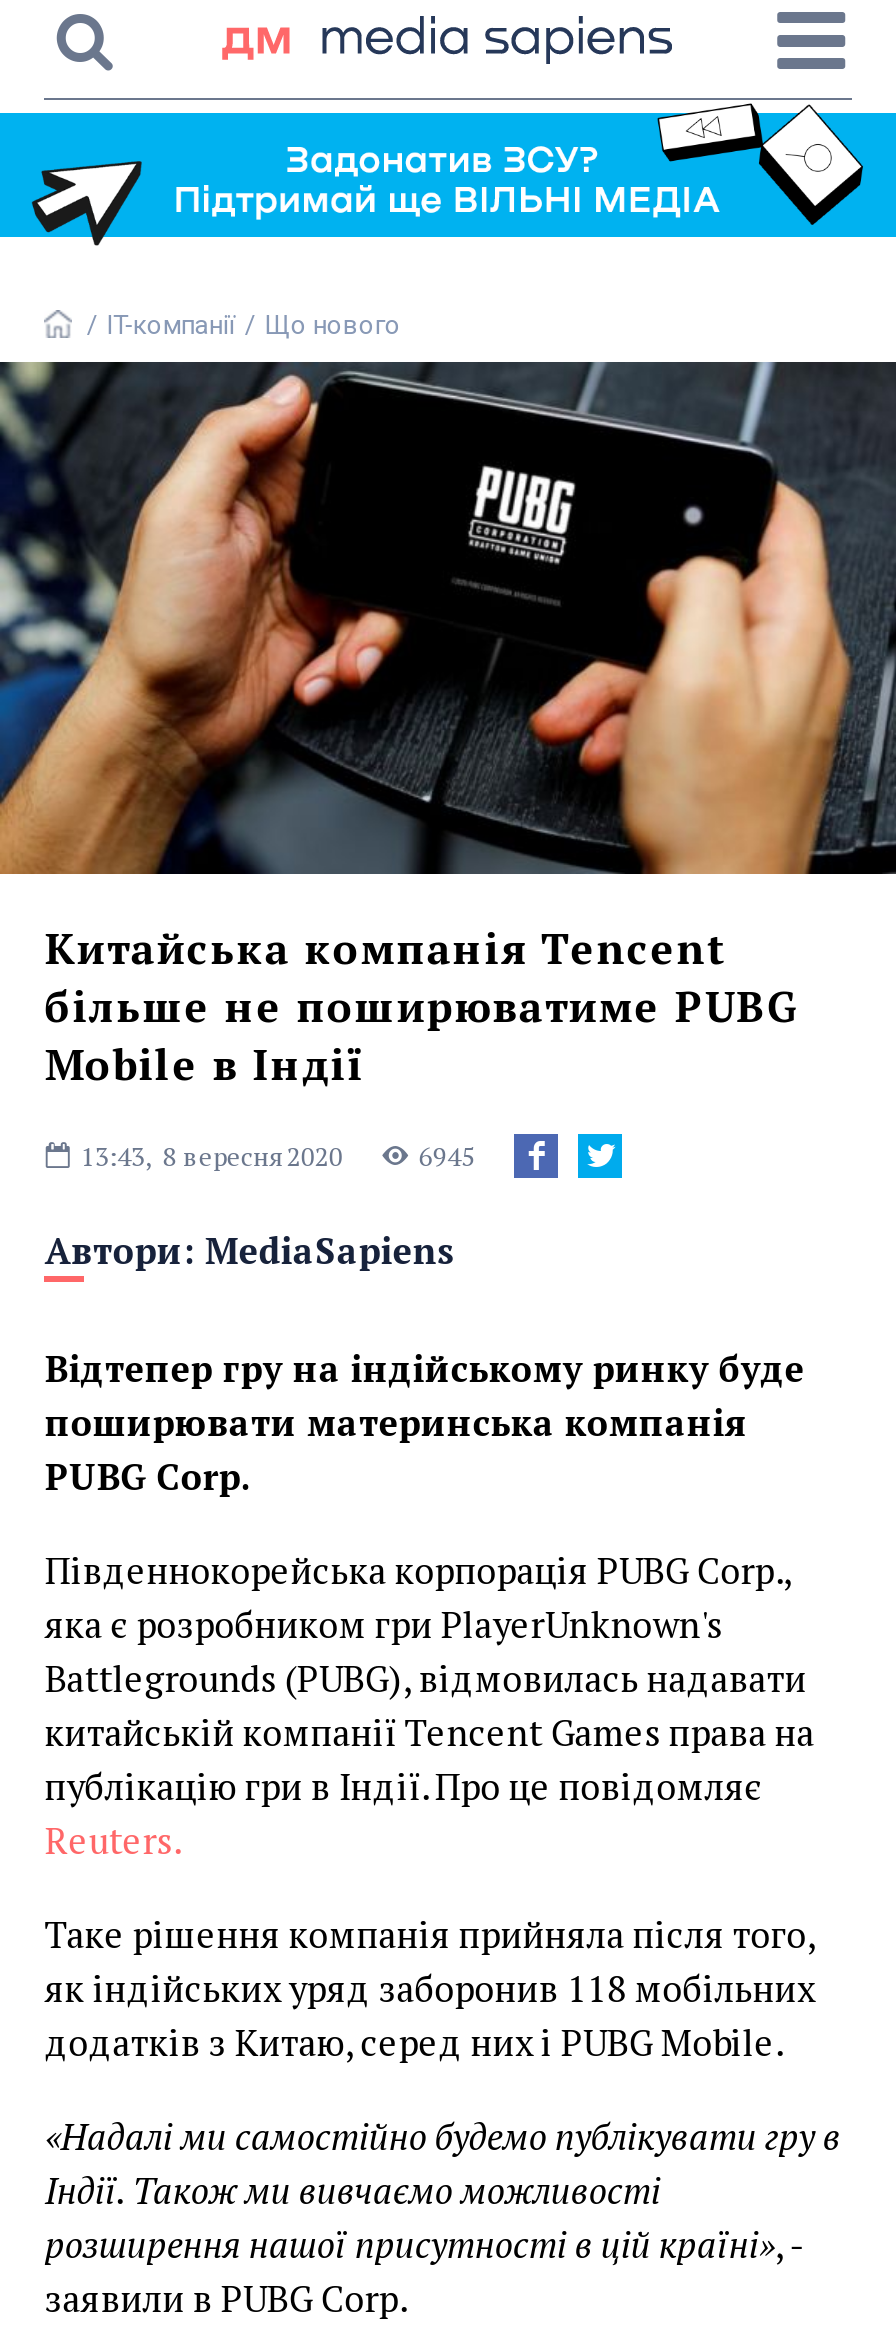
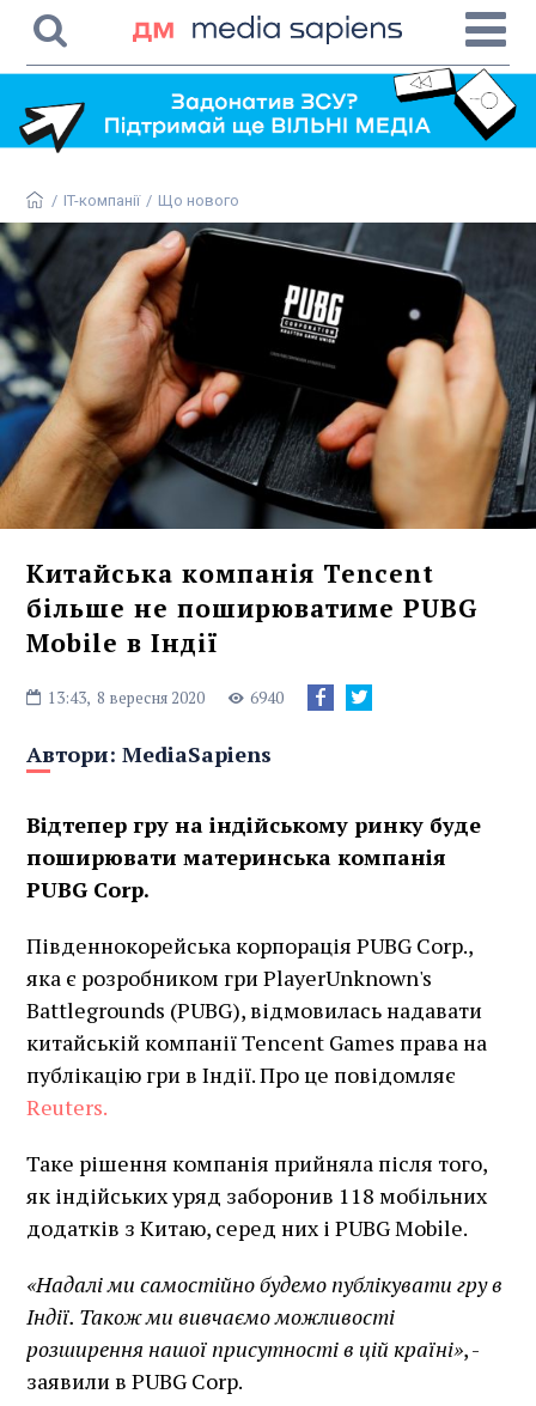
- 6945
+ 6940
